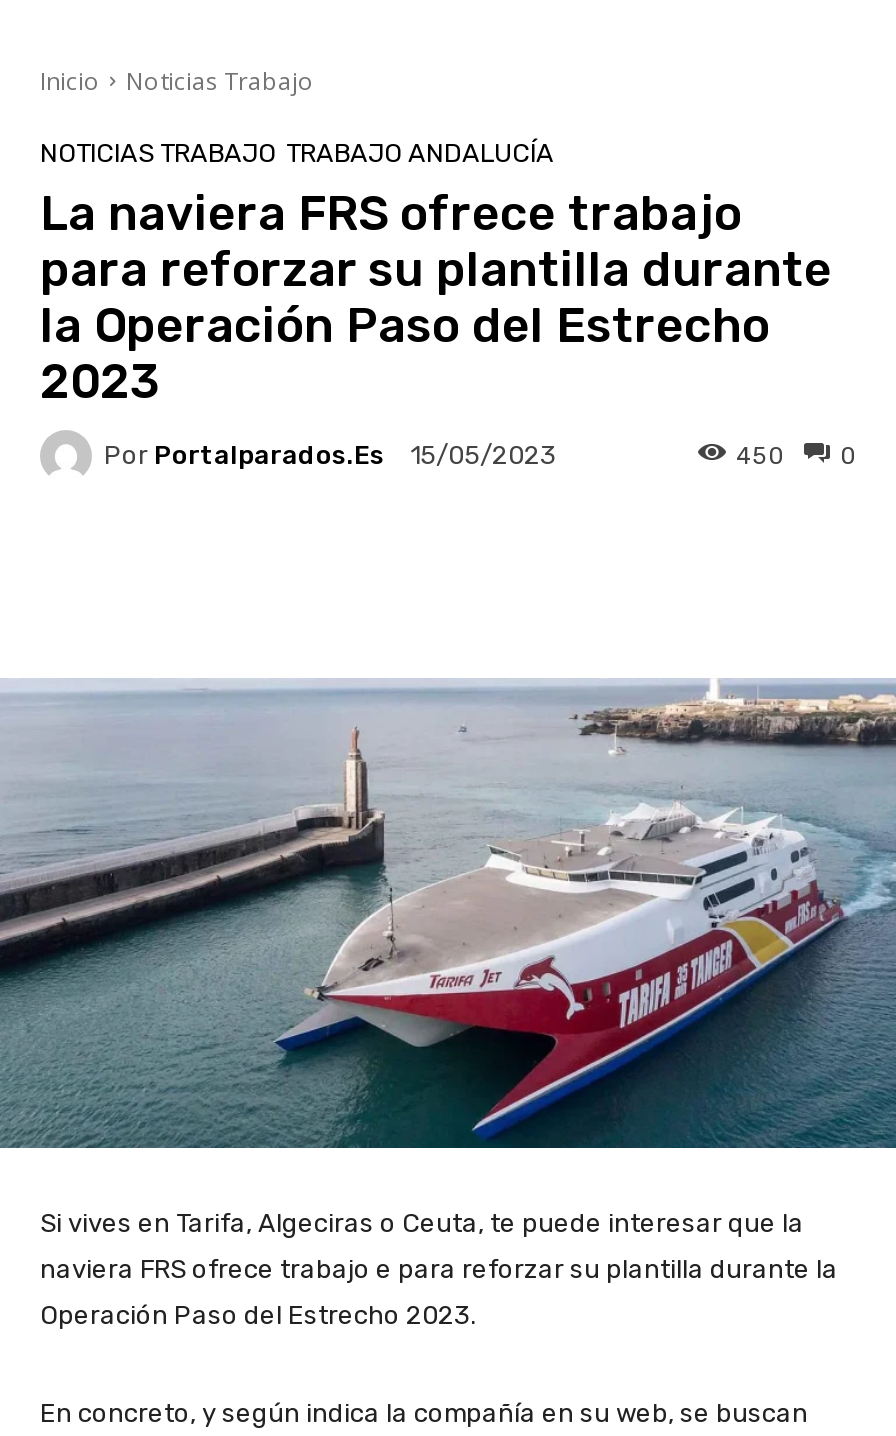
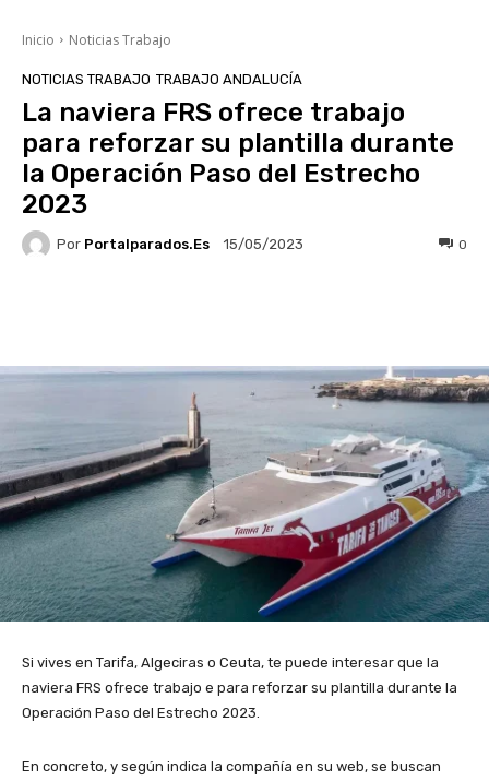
- 450
